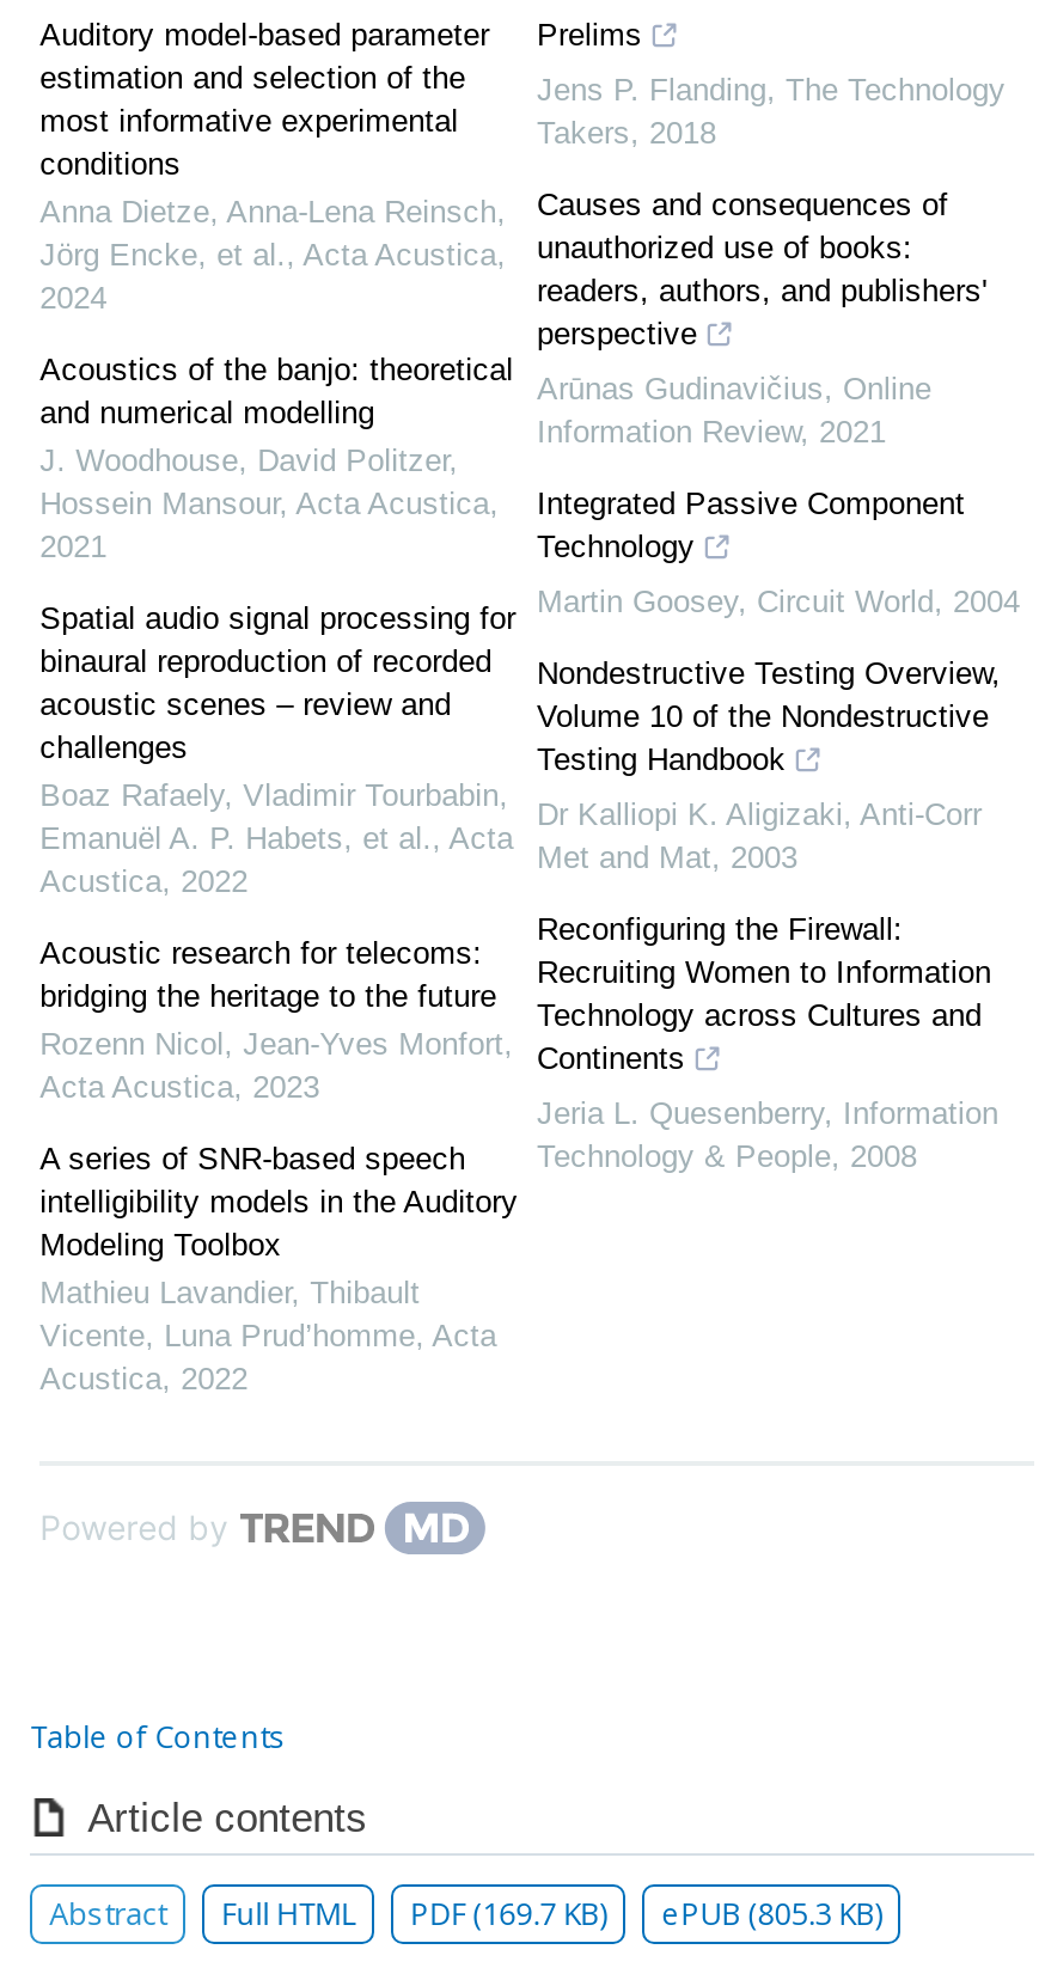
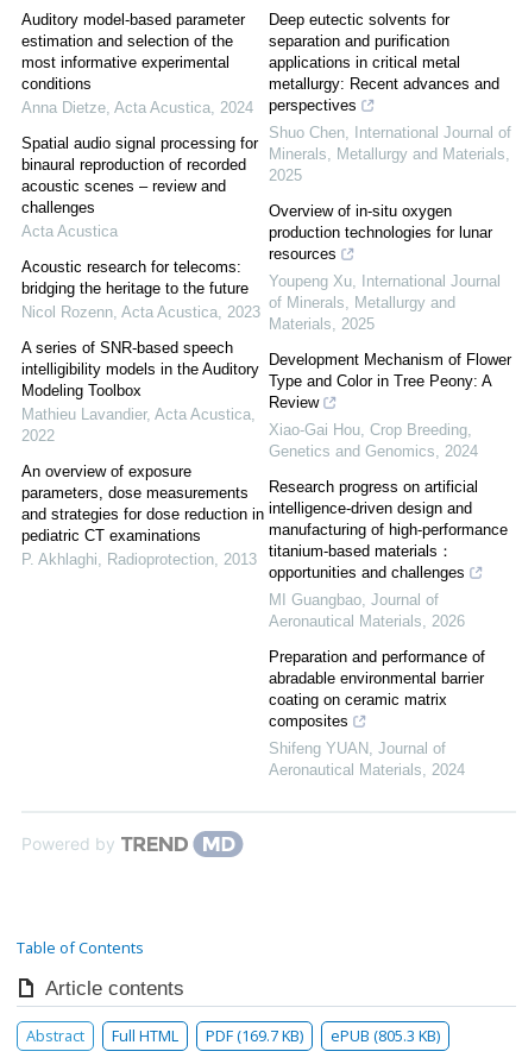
- Prelims
- Jens P. Flanding, The Technology
- Takers, 2018
- Causes and consequences of
- unauthorized use of books:
- readers, authors, and publishers'
- perspective
- Arūnas Gudinavičius, Online
- Information Review, 2021
- Integrated Passive Component
- Technology
- Martin Goosey, Circuit World, 2004
- Nondestructive Testing Overview,
- Volume 10 of the Nondestructive
- Testing Handbook
- Dr Kalliopi K. Aligizaki, Anti-Corr
- Met and Mat, 2003
- Reconfiguring the Firewall:
- Recruiting Women to Information
- Technology across Cultures and
- Continents
- Jeria L. Quesenberry, Information
- Technology & People, 2008
+ Deep eutectic solvents for
+ separation and purification
+ applications in critical metal
+ metallurgy: Recent advances and
+ perspectives
+ Shuo Chen, International Journal of
+ Minerals, Metallurgy and Materials,
+ 2025
+ Overview of in-situ oxygen
+ production technologies for lunar
+ resources
+ Youpeng Xu, International Journal
+ of Minerals, Metallurgy and
+ Materials, 2025
+ Development Mechanism of Flower
+ Type and Color in Tree Peony: A
+ Review
+ Xiao-Gai Hou, Crop Breeding,
+ Genetics and Genomics, 2024
+ Research progress on artificial
+ intelligence-driven design and
+ manufacturing of high-performance
+ titanium-based materials：
+ opportunities and challenges
+ MI Guangbao, Journal of
+ Aeronautical Materials, 2026
+ Preparation and performance of
+ abradable environmental barrier
+ coating on ceramic matrix
+ composites
+ Shifeng YUAN, Journal of
+ Aeronautical Materials, 2024

- Anna Dietze, Anna-Lena Reinsch,
- Jörg Encke, et al., Acta Acustica,
- 2024
- Acoustics of the banjo: theoretical
- and numerical modelling
- J. Woodhouse, David Politzer,
- Hossein Mansour, Acta Acustica,
- 2021
+ Anna Dietze, Acta Acustica, 2024

moved up: Spatial audio signal processing for

moved up: binaural reproduction of recorded

moved up: acoustic scenes – review and | challenges

- Boaz Rafaely, Vladimir Tourbabin,
- Emanuël A. P. Habets, et al., Acta
- Acustica, 2022
+ Acta Acustica

moved up: Acoustic research for telecoms:

moved up: bridging the heritage to the future

- Rozenn Nicol, Jean-Yves Monfort,
- Acta Acustica, 2023
+ Nicol Rozenn, Acta Acustica, 2023

moved up: A series of SNR-based speech

moved up: intelligibility models in the Auditory

moved up: Modeling Toolbox

- Mathieu Lavandier, Thibault
- Vicente, Luna Prud’homme, Acta
- Acustica, 2022
+ Mathieu Lavandier, Acta Acustica,
+ 2022
+ An overview of exposure
+ parameters, dose measurements
+ and strategies for dose reduction in
+ pediatric CT examinations
+ P. Akhlaghi, Radioprotection, 2013
